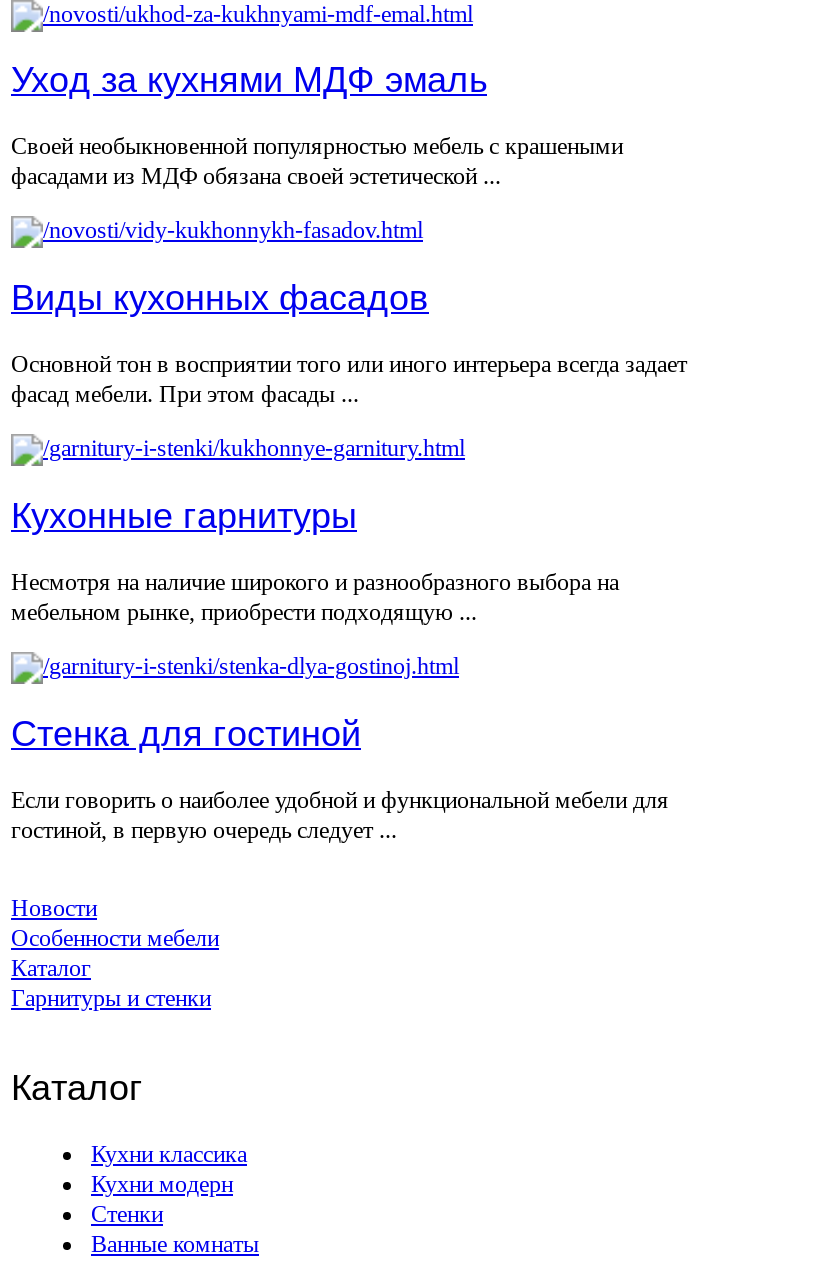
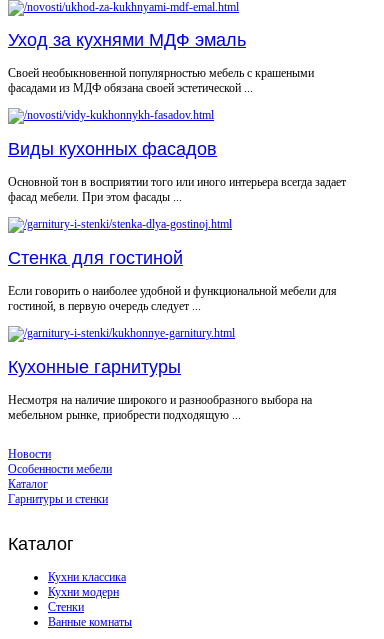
moved down: Кухонные гарнитуры | Несмотря на наличие широкого и разнообразного выбора на | мебельном рынке, приобрести подходящую ...

moved up: Стенка для гостиной | Если говорить о наиболее удобной и функциональной мебели для | гостиной, в первую очередь следует ...
